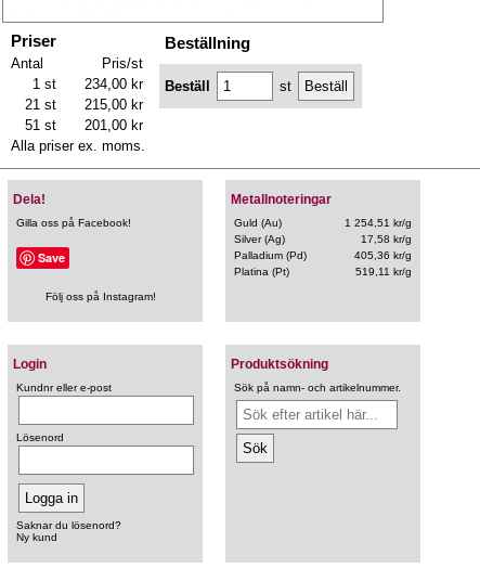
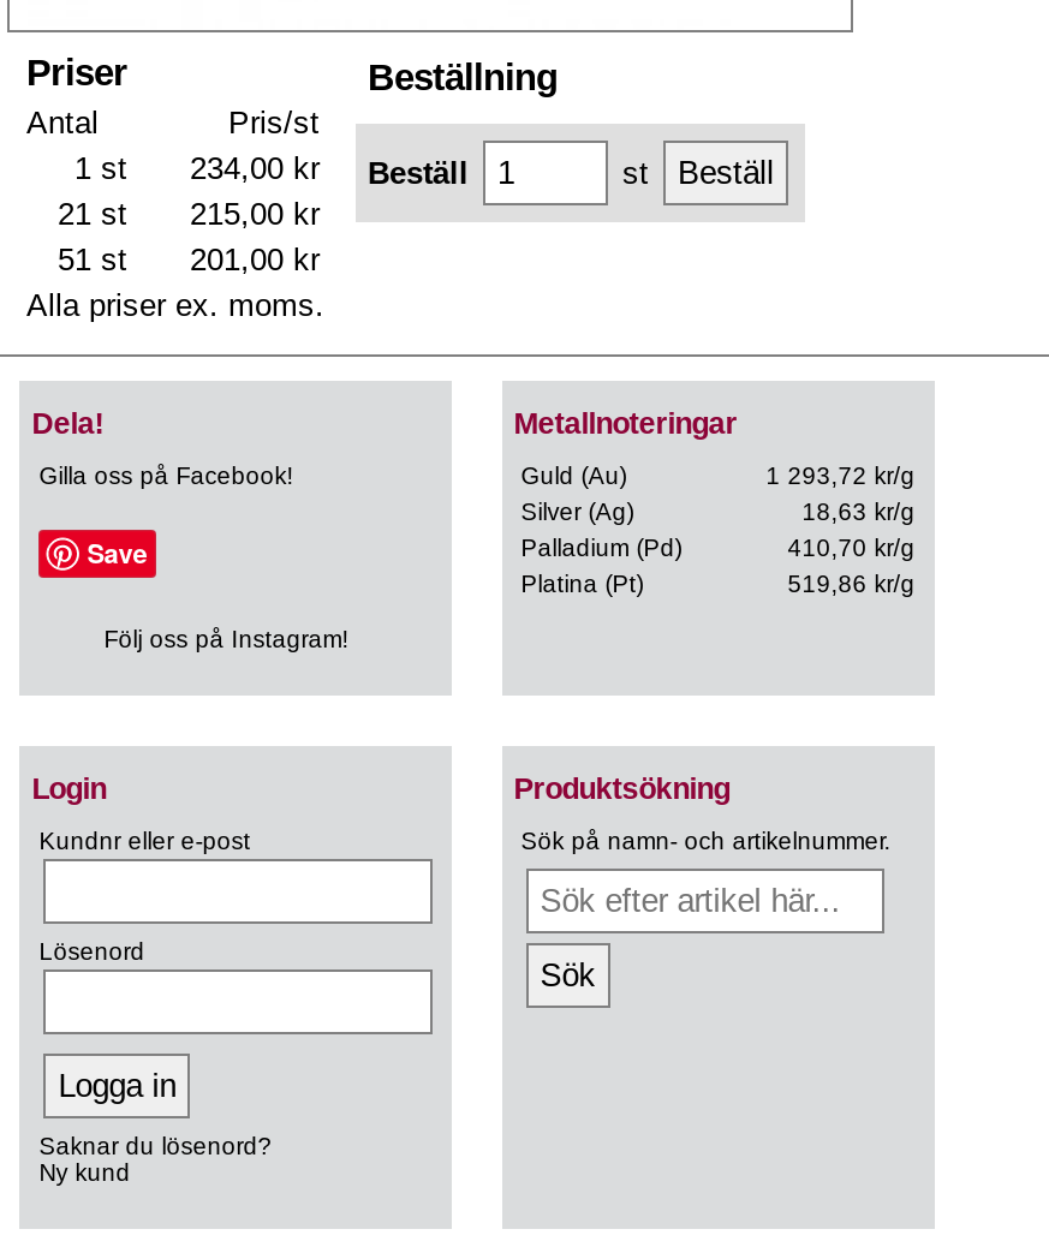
- 1 254,51 kr/g
+ 1 293,72 kr/g

- 17,58 kr/g
+ 18,63 kr/g

- 405,36 kr/g
+ 410,70 kr/g

- 519,11 kr/g
+ 519,86 kr/g
